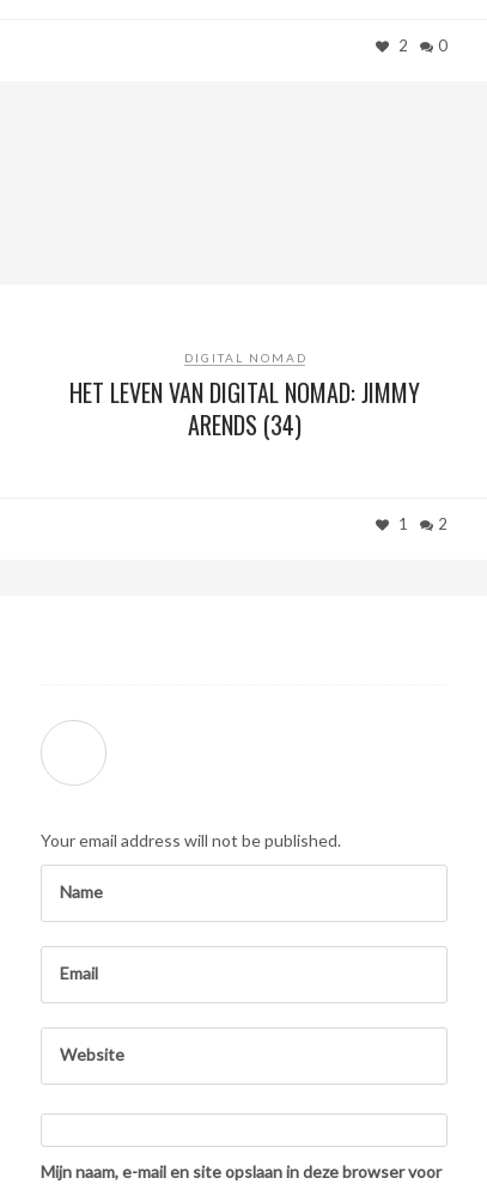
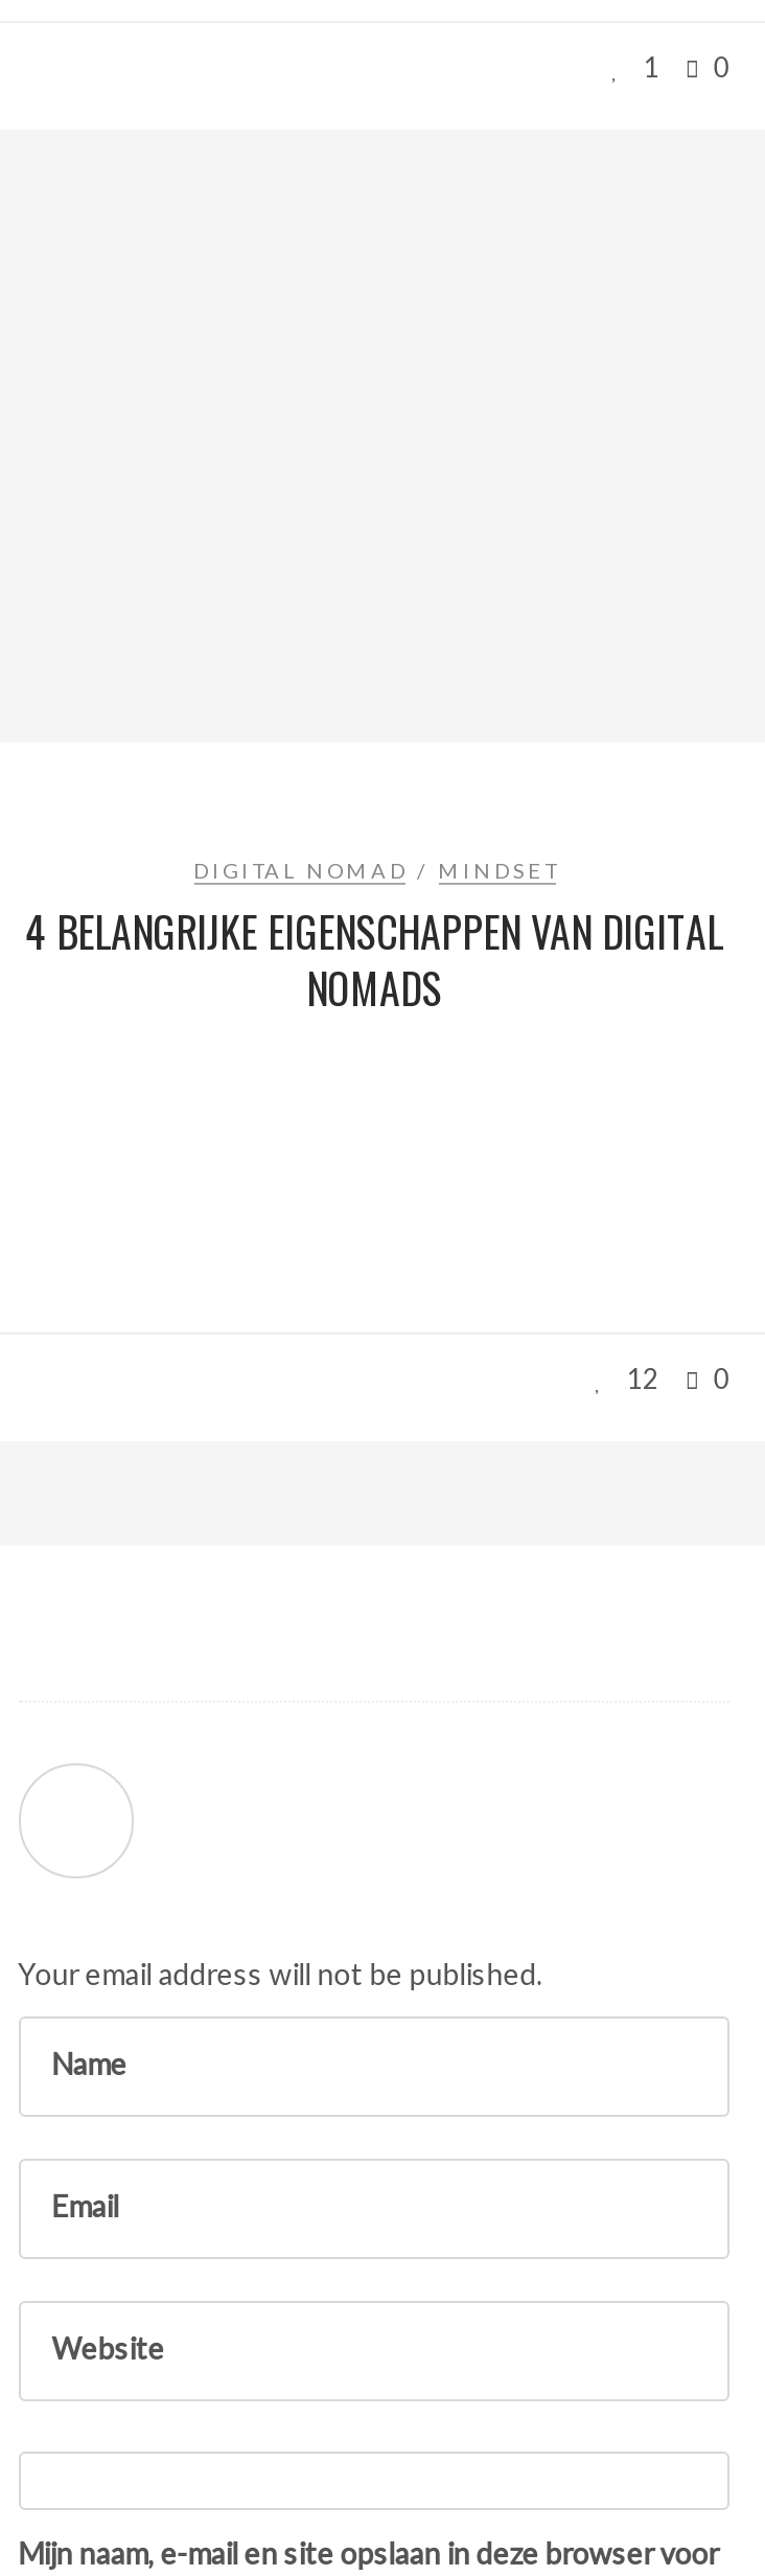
- 2 0
+ 1 0

- DIGITAL NOMAD
- HET LEVEN VAN DIGITAL NOMAD: JIMMY
- ARENDS (34)
+ DIGITAL NOMAD / MINDSET
+ 4 BELANGRIJKE EIGENSCHAPPEN VAN DIGITAL
+ NOMADS

- 1
- 2
+ 12
+ 0
